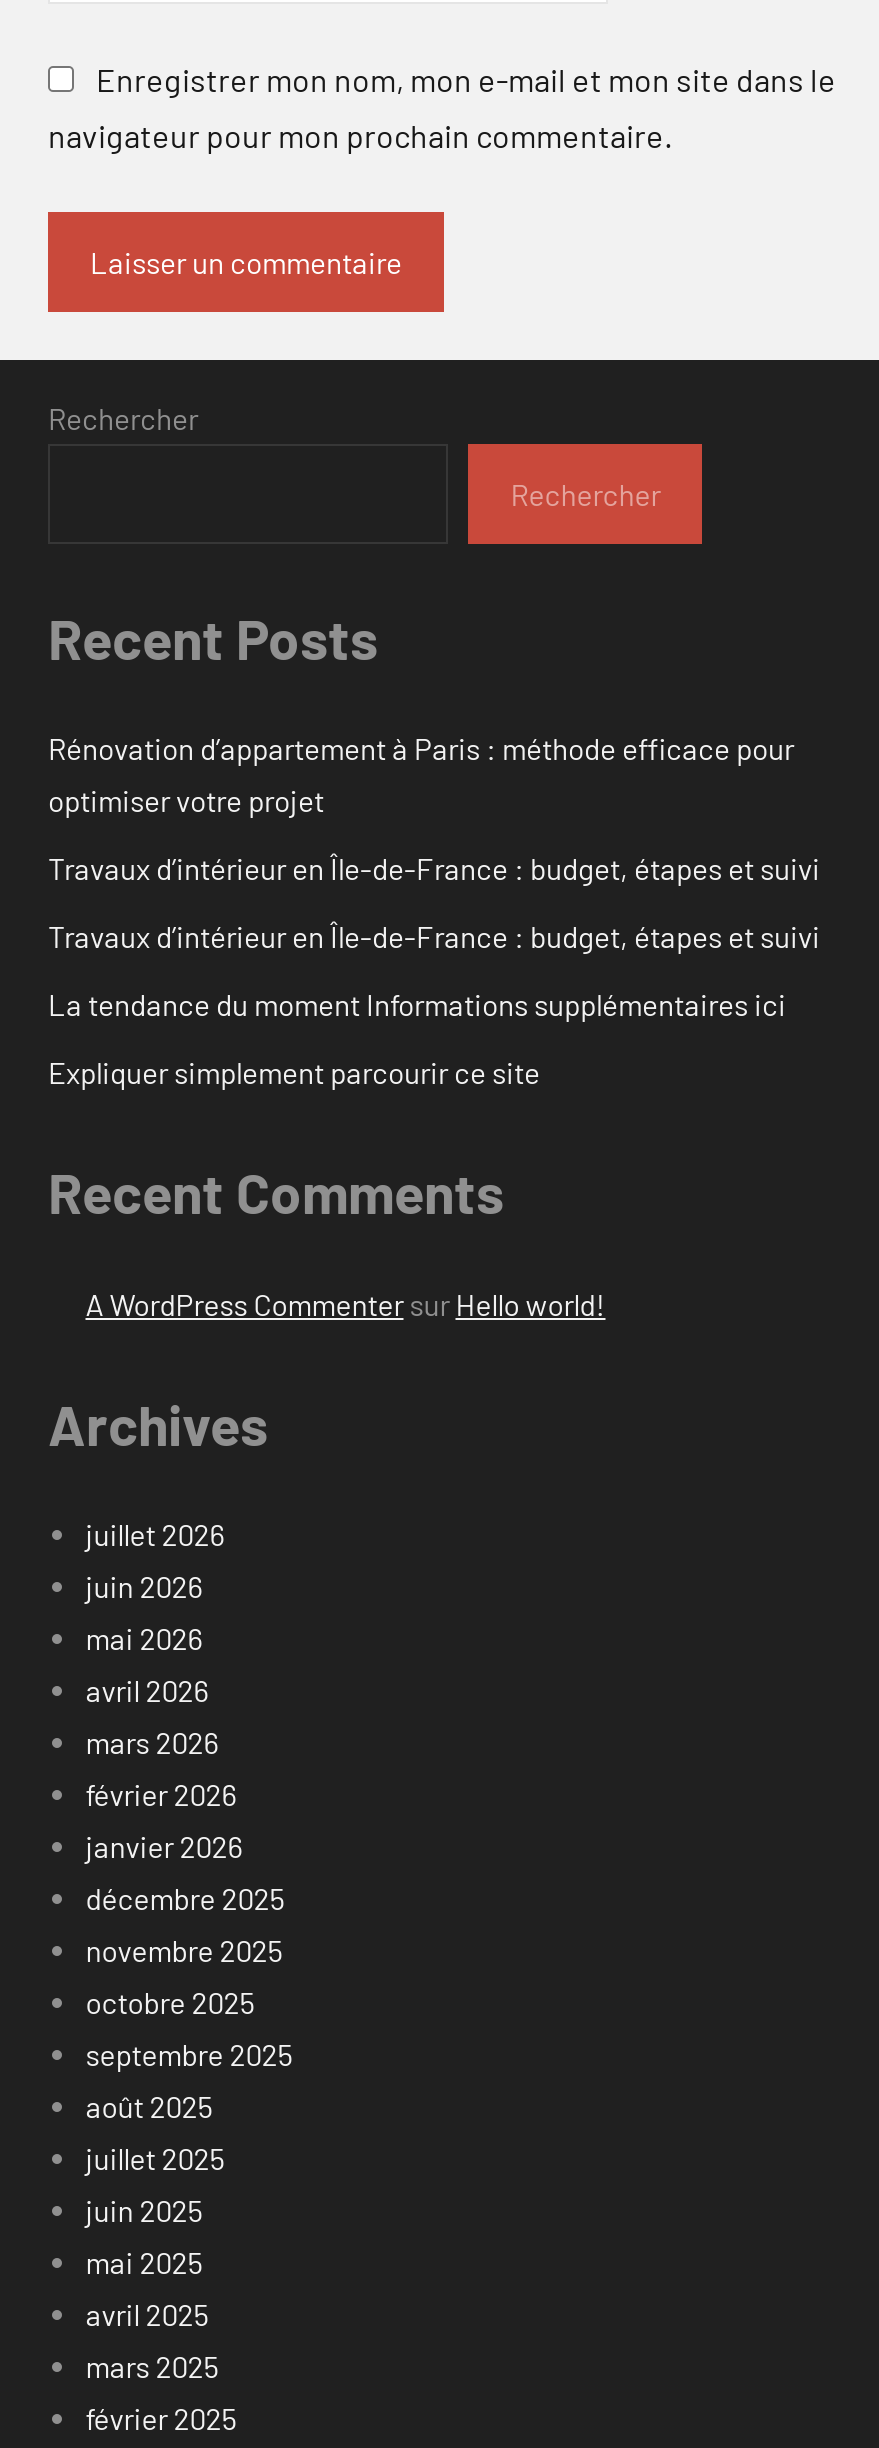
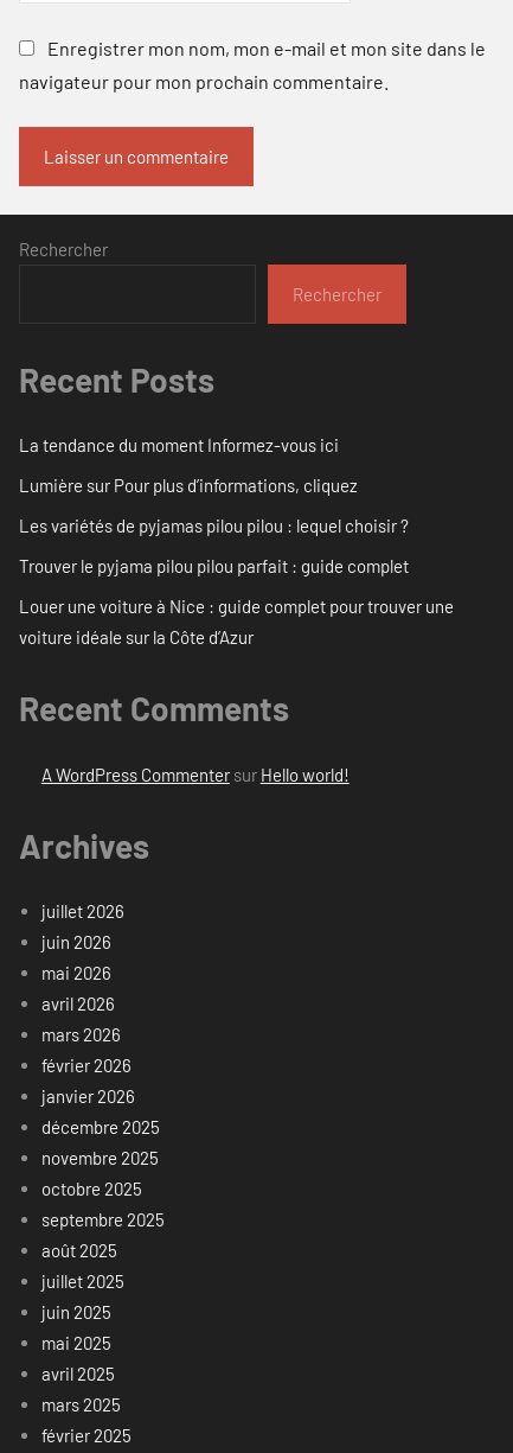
- Rénovation d’appartement à Paris : méthode efficace pour
- optimiser votre projet
+ La tendance du moment Informez-vous ici

- Travaux d’intérieur en Île-de-France : budget, étapes et suivi
+ Lumière sur Pour plus d’informations, cliquez

- Travaux d’intérieur en Île-de-France : budget, étapes et suivi
+ Les variétés de pyjamas pilou pilou : lequel choisir ?

- La tendance du moment Informations supplémentaires ici
+ Trouver le pyjama pilou pilou parfait : guide complet

- Expliquer simplement parcourir ce site
+ Louer une voiture à Nice : guide complet pour trouver une
+ voiture idéale sur la Côte d’Azur
